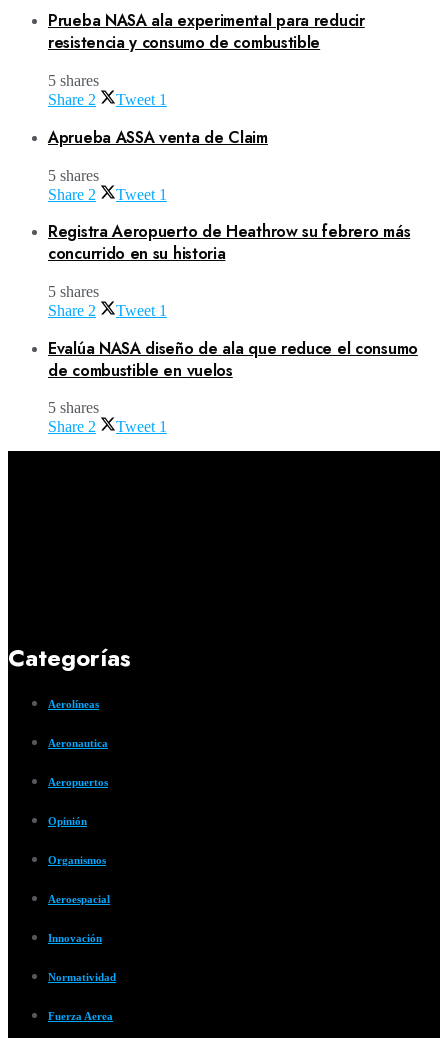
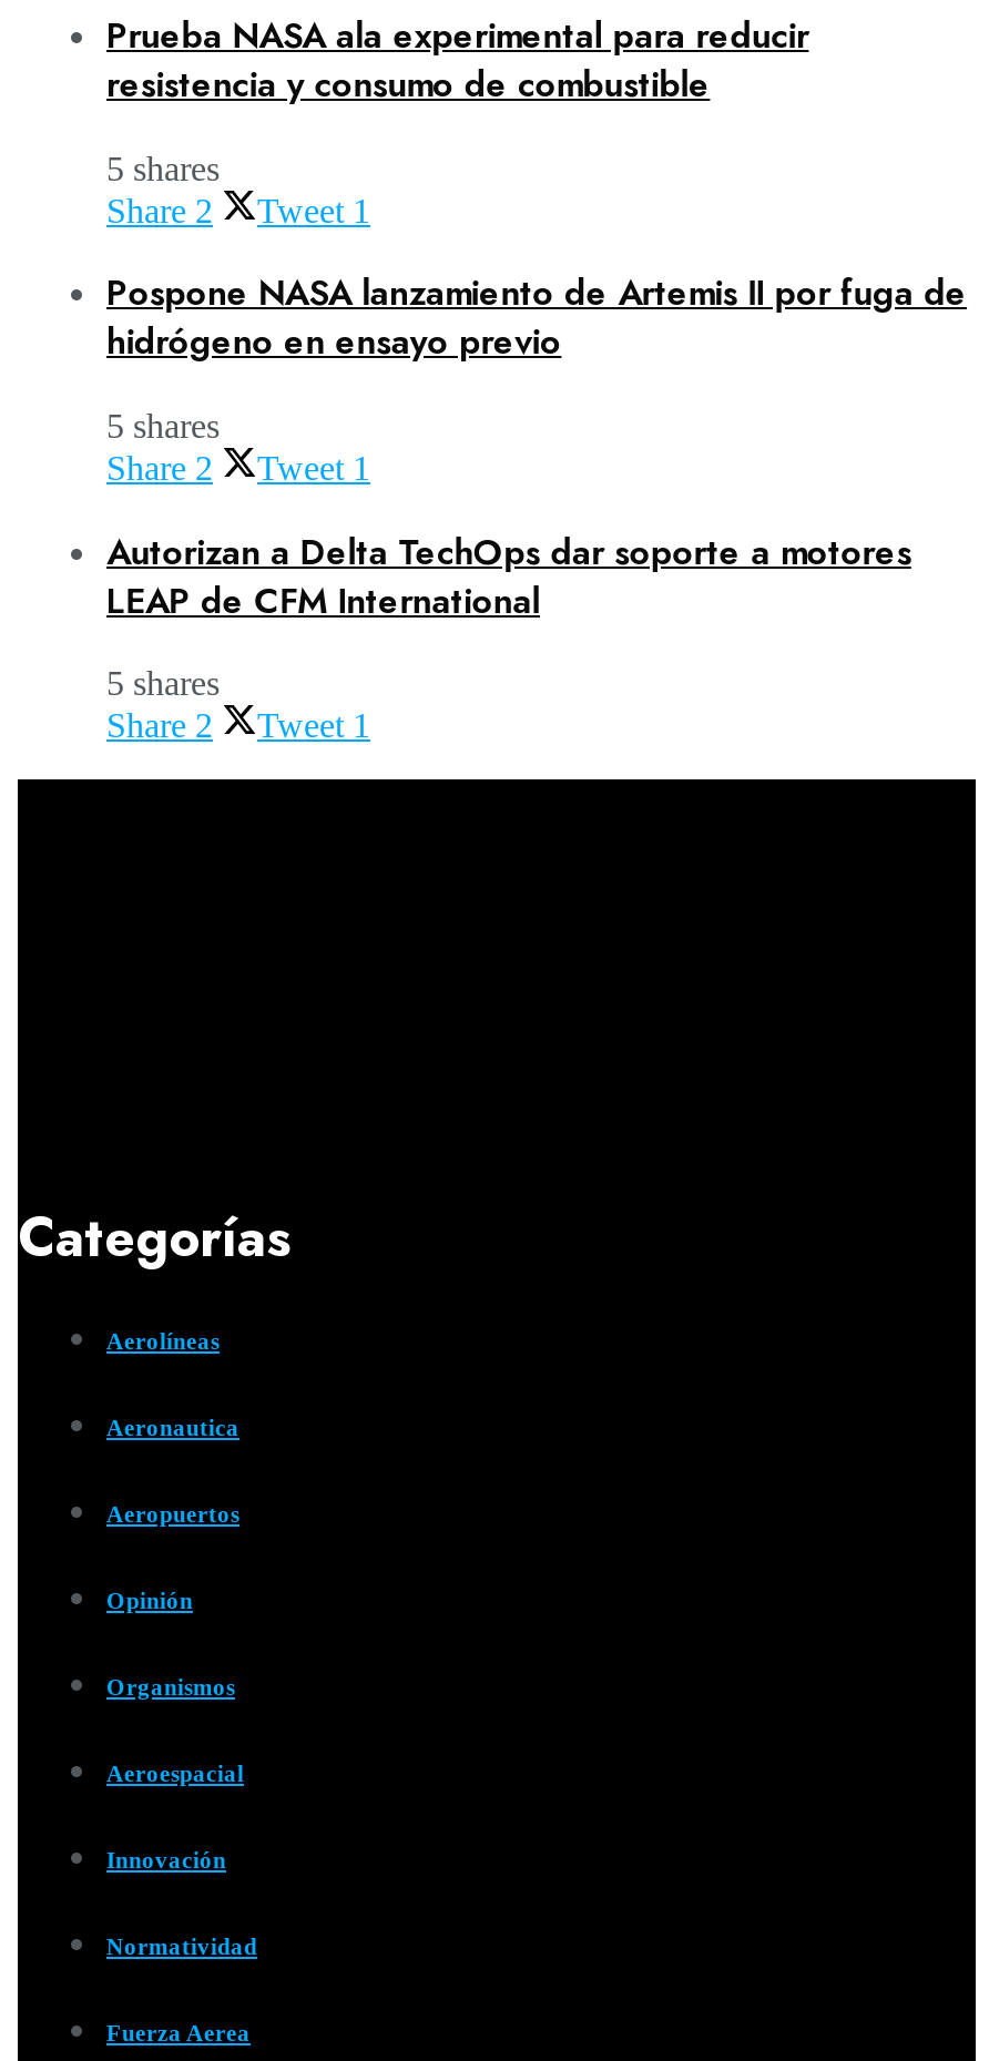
- Aprueba ASSA venta de Claim
+ Pospone NASA lanzamiento de Artemis II por fuga de
+ hidrógeno en ensayo previo

moved down: 5 shares | Share 2 | Tweet 1

- Registra Aeropuerto de Heathrow su febrero más
- concurrido en su historia
- 5 shares
- Share 2
- Tweet 1
- Evalúa NASA diseño de ala que reduce el consumo
- de combustible en vuelos
+ Autorizan a Delta TechOps dar soporte a motores
+ LEAP de CFM International
